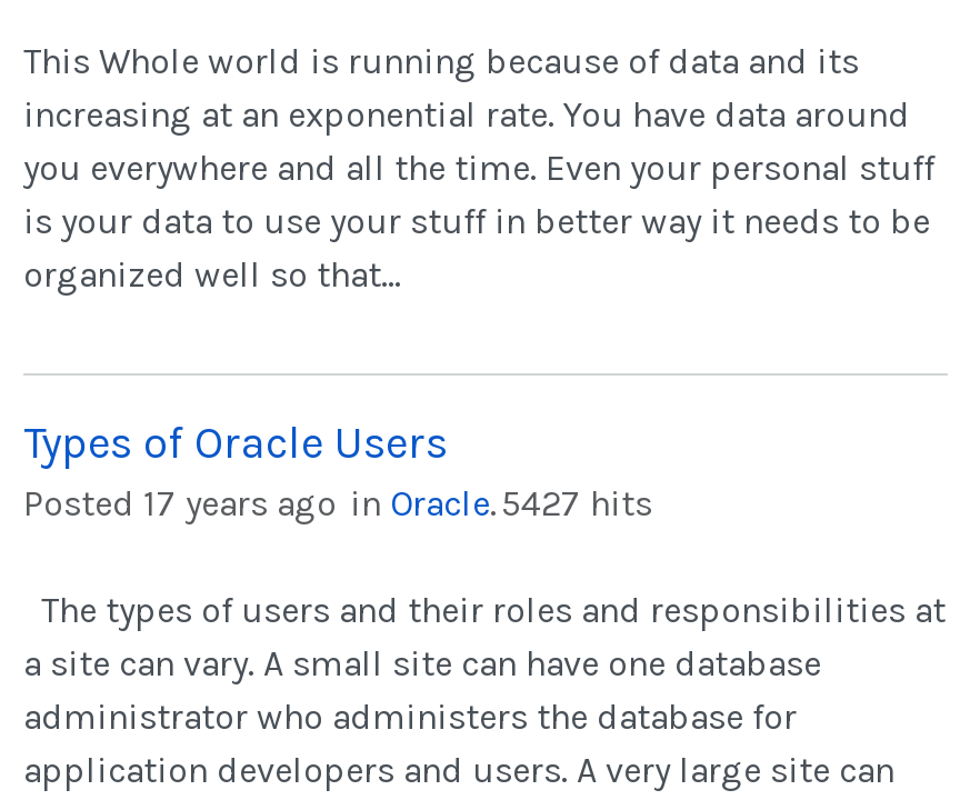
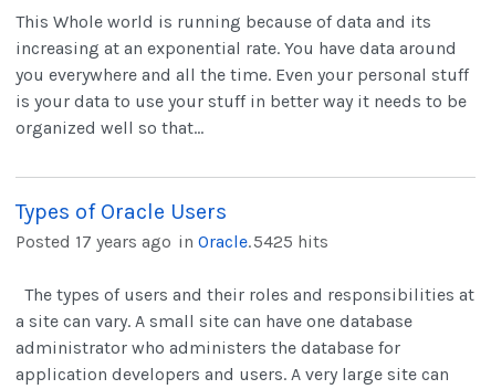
- Posted 17 years ago in Oracle. 5427 hits
+ Posted 17 years ago in Oracle. 5425 hits
